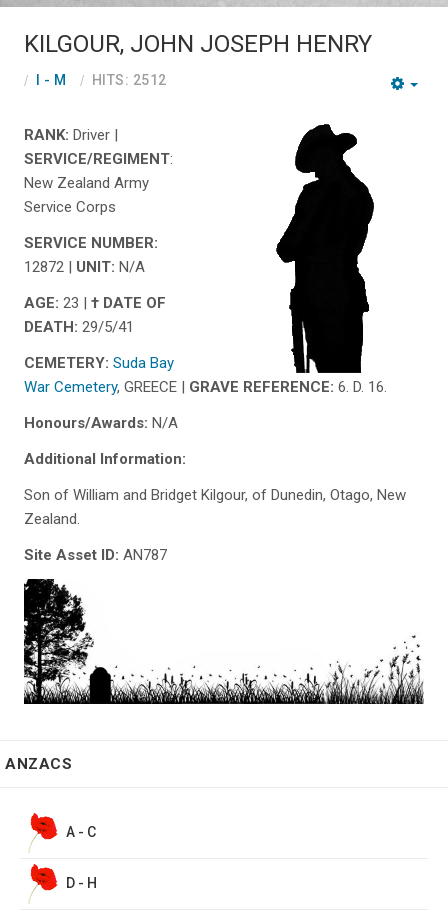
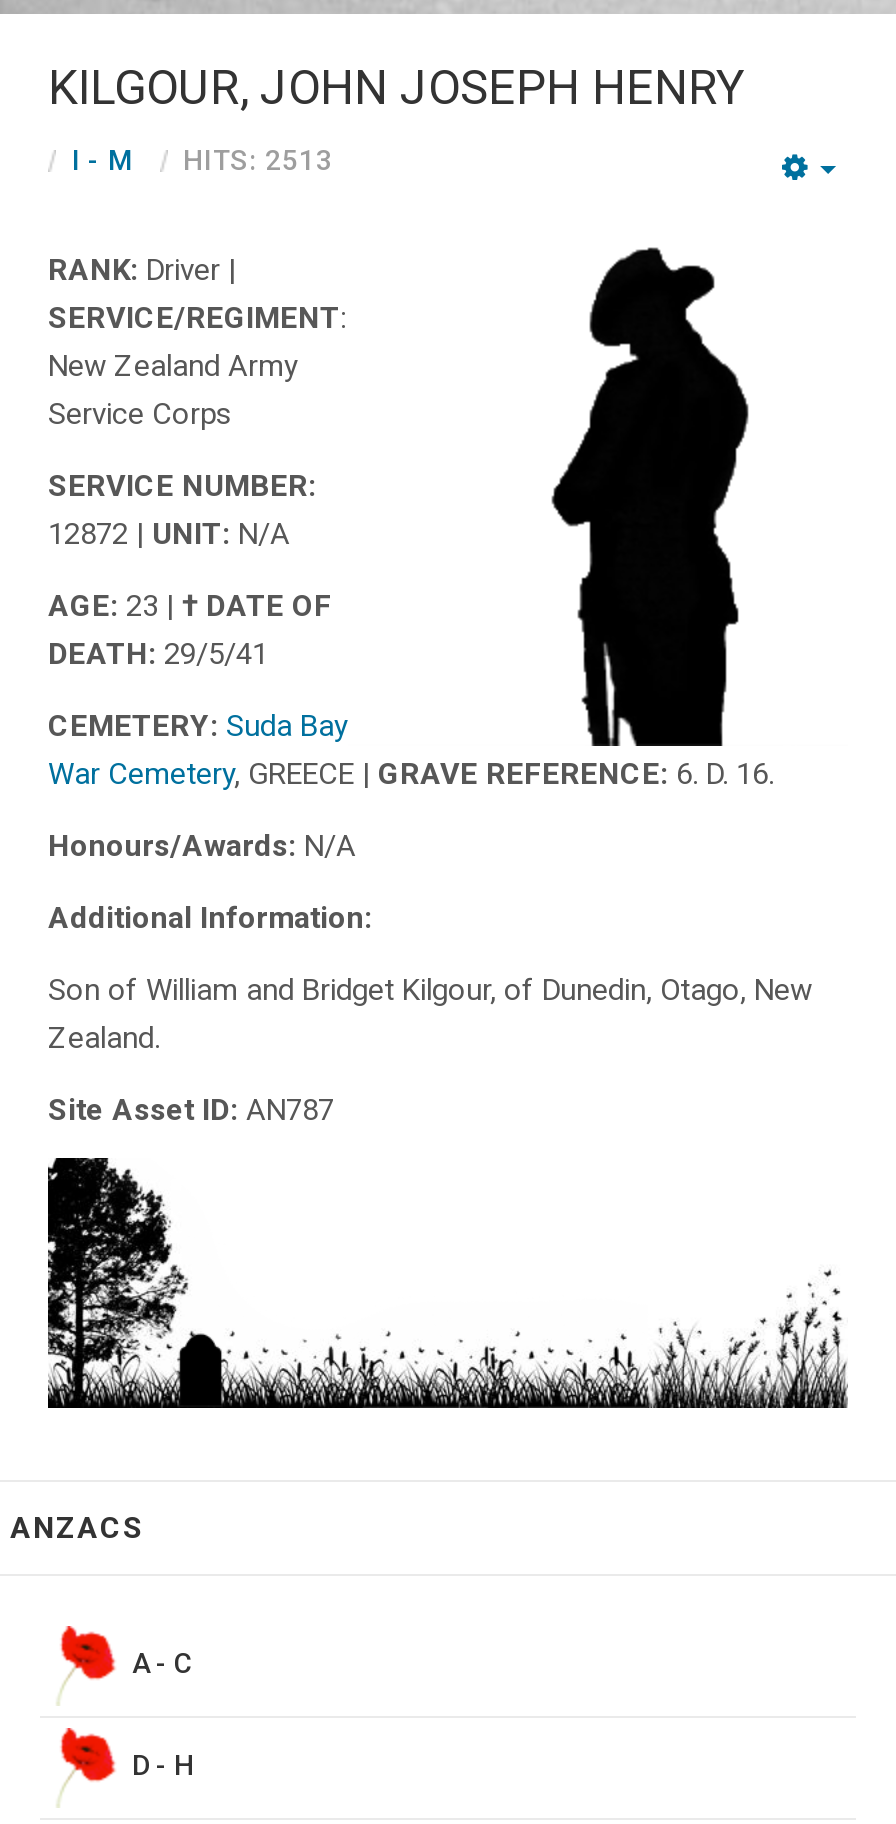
- I - M HITS: 2512
+ I - M HITS: 2513
